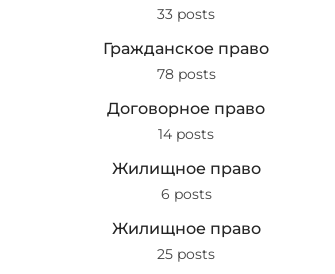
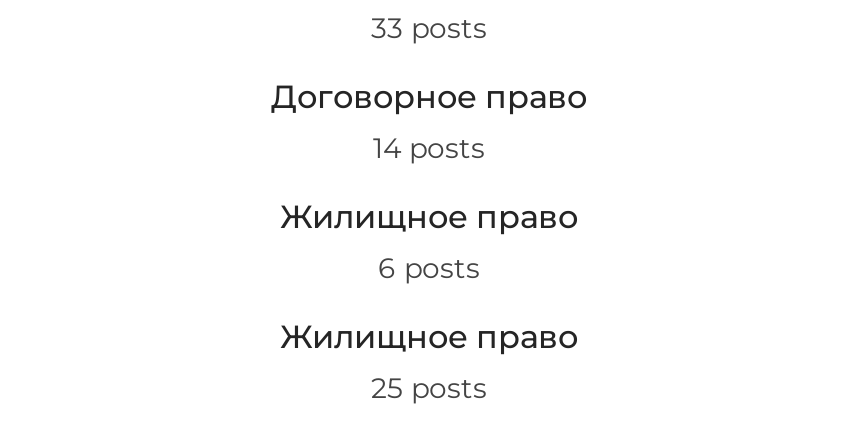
- Гражданское право
- 78 posts
